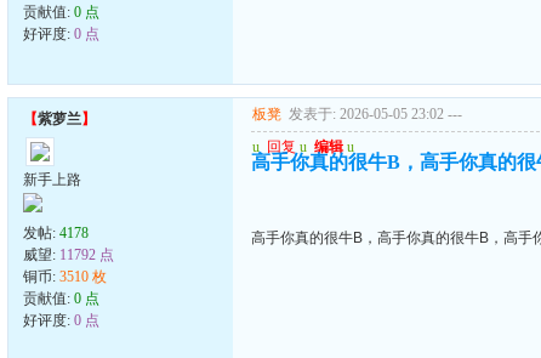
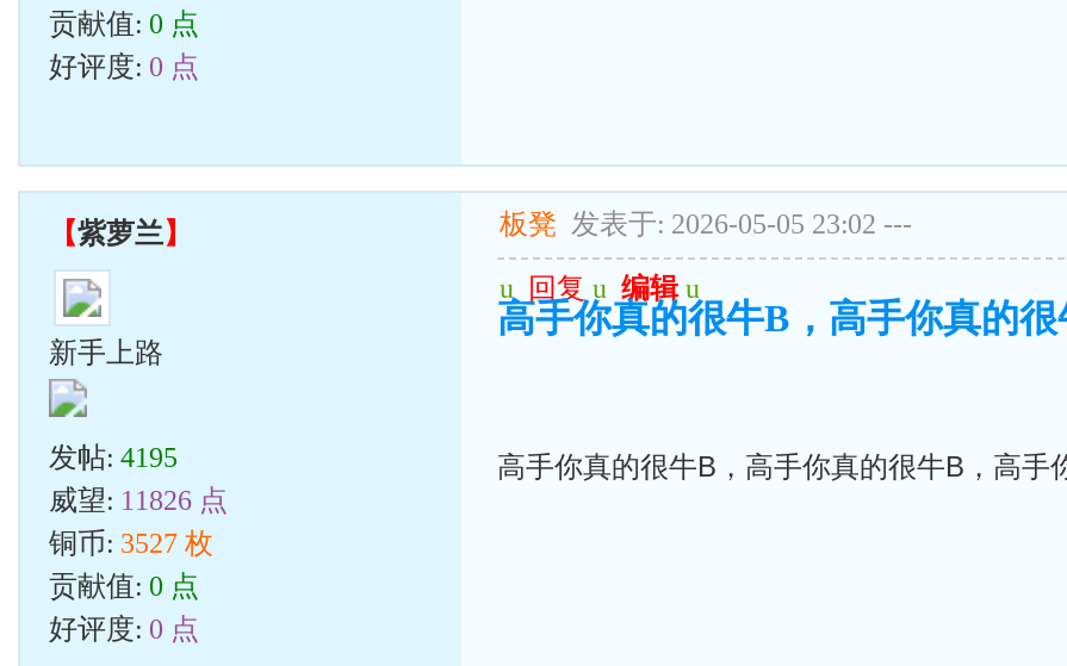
- 发帖: 4178
+ 发帖: 4195

- 威望: 11792 点
+ 威望: 11826 点

- 铜币: 3510 枚
+ 铜币: 3527 枚
